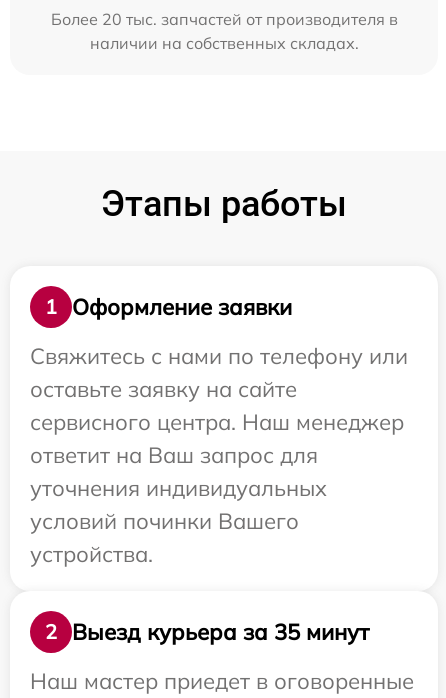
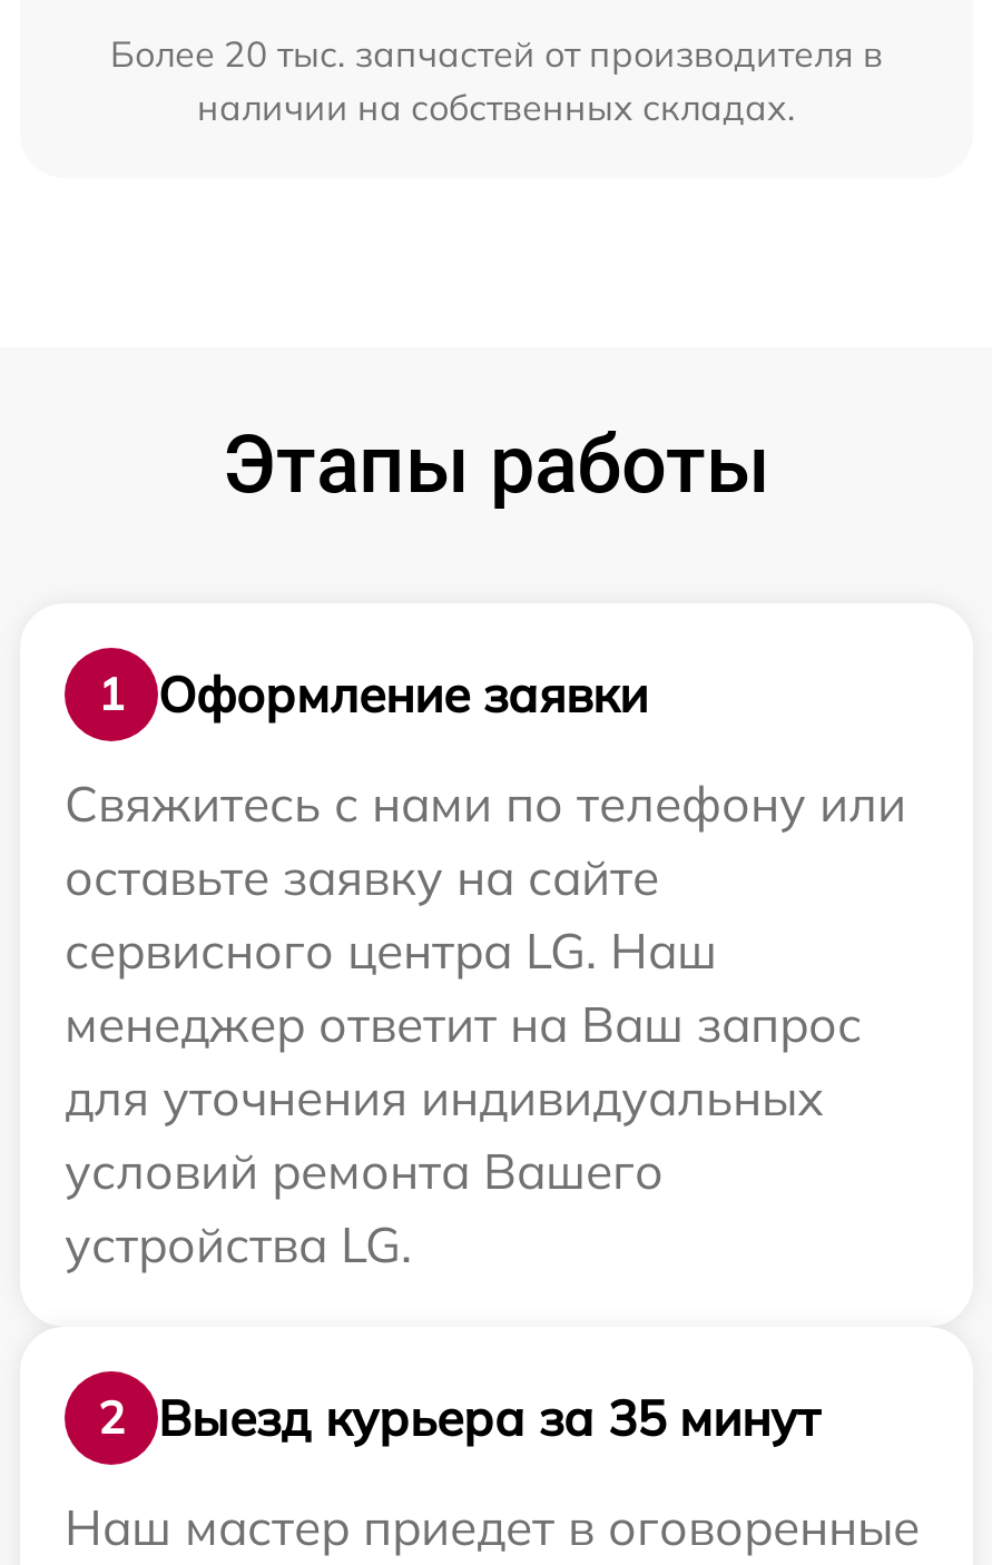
- сервисного центра. Наш менеджер
- ответит на Ваш запрос для
- уточнения индивидуальных
- условий починки Вашего
- устройства.
+ сервисного центра LG. Наш
+ менеджер ответит на Ваш запрос
+ для уточнения индивидуальных
+ условий ремонта Вашего
+ устройства LG.
